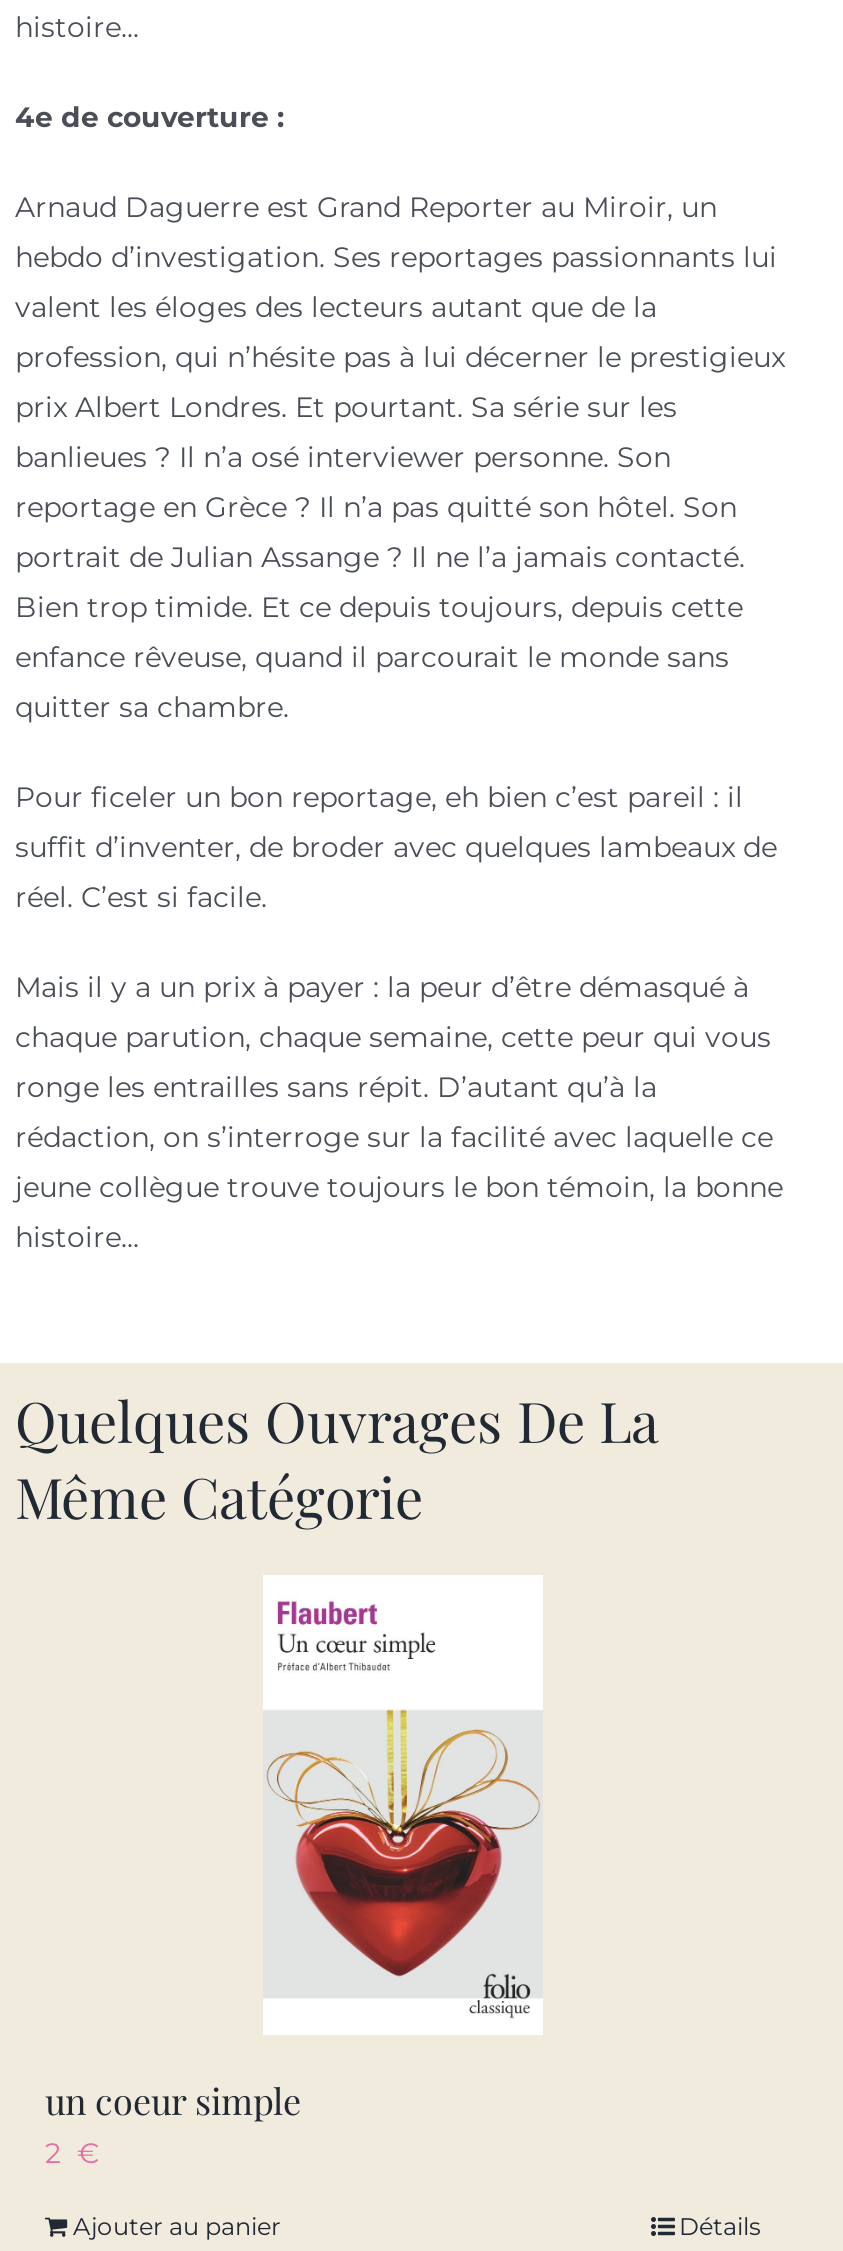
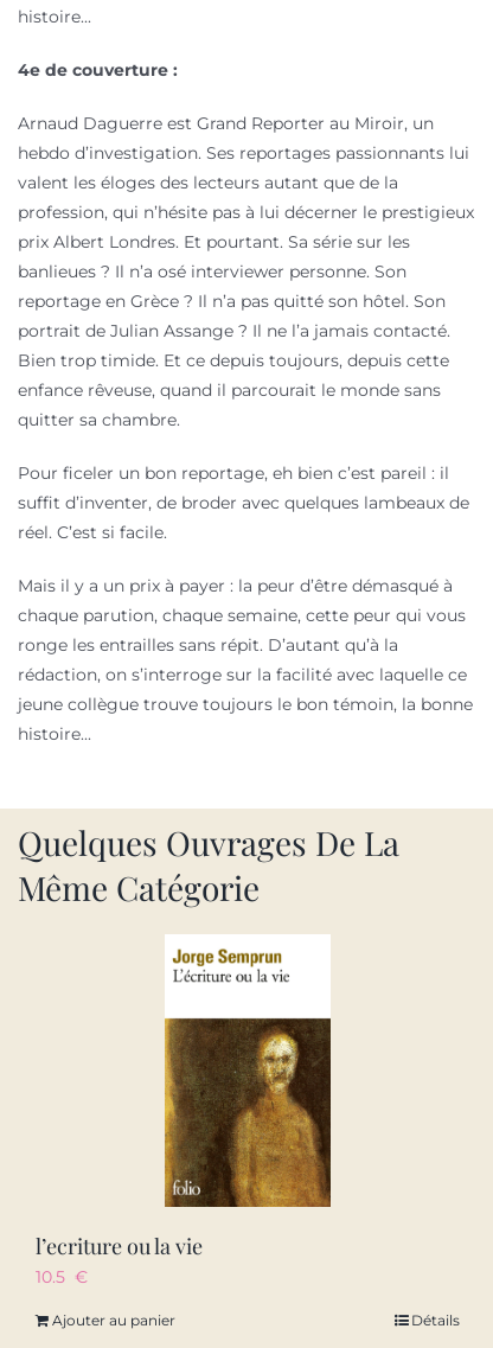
- [image]
+ [image]

- [image]
- un coeur simple
- 2 €
+ [image]
+ l’ecriture ou la vie
+ 10.5 €
